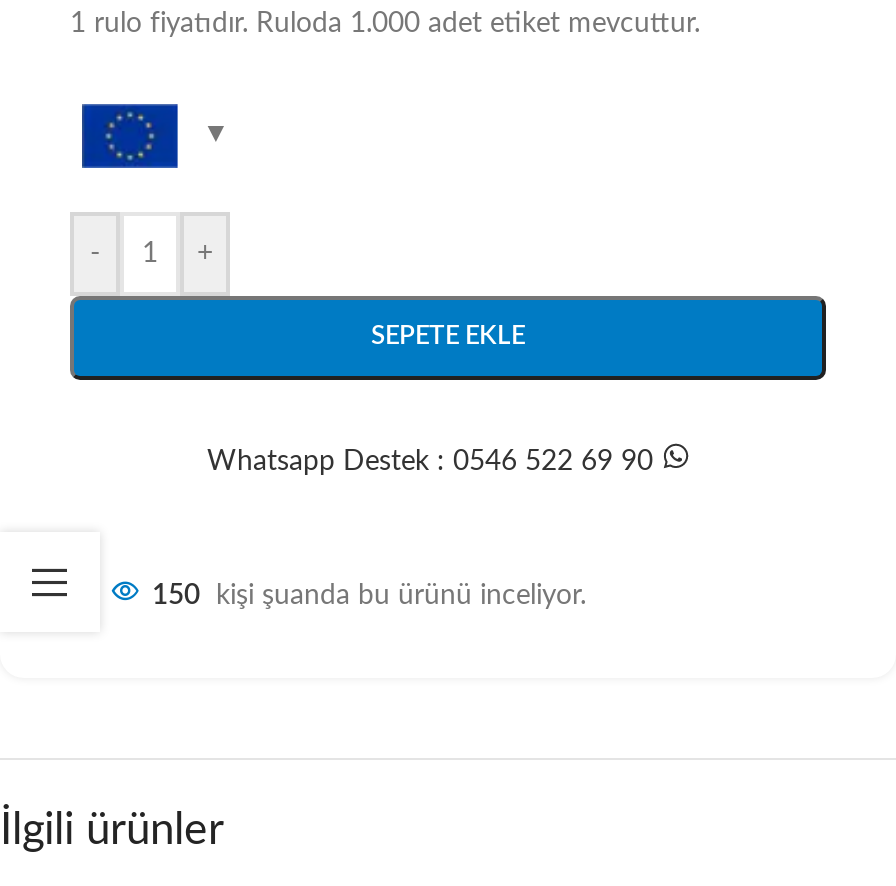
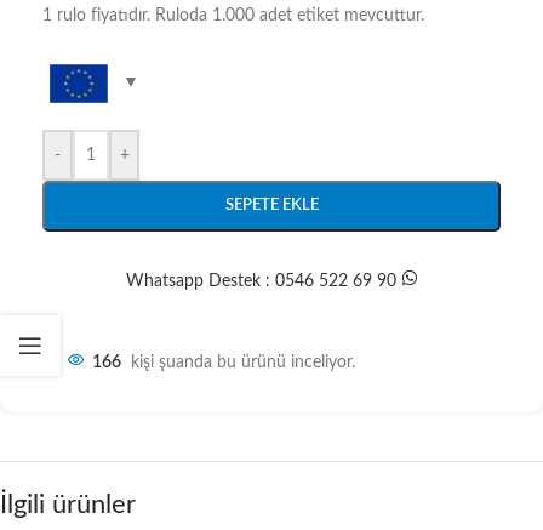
- 150 kişi şuanda bu ürünü inceliyor.
+ 166 kişi şuanda bu ürünü inceliyor.
